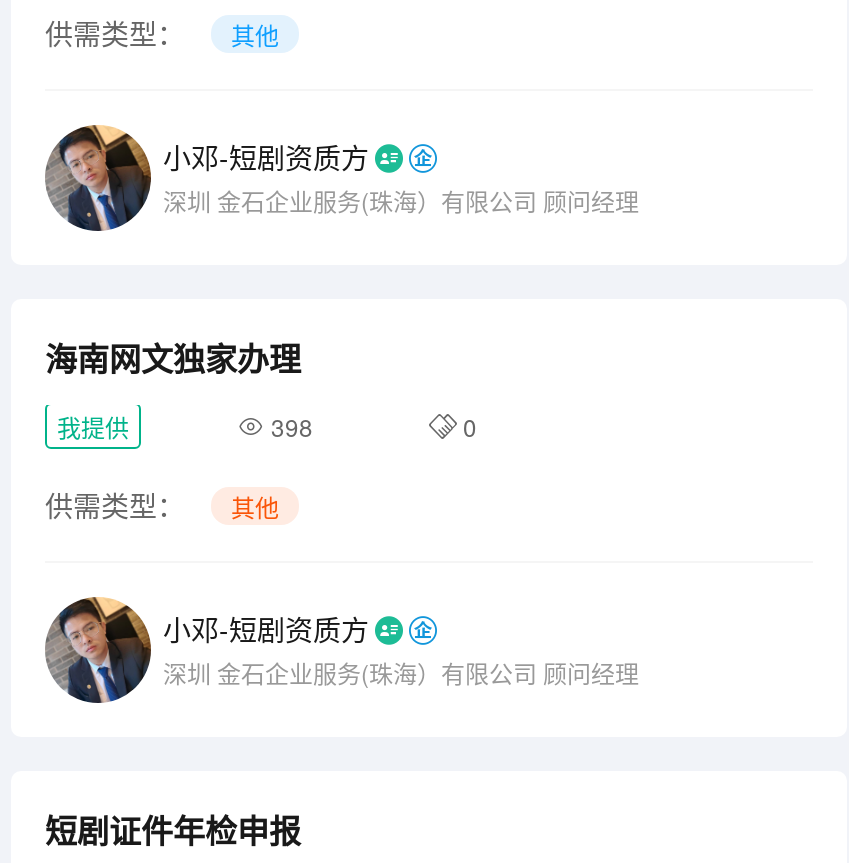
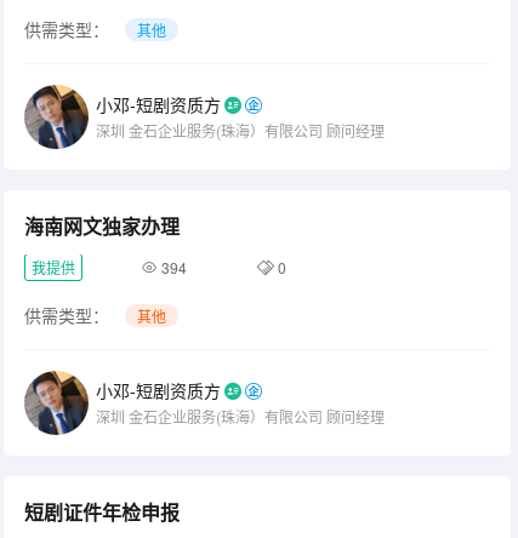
- 398
+ 394
